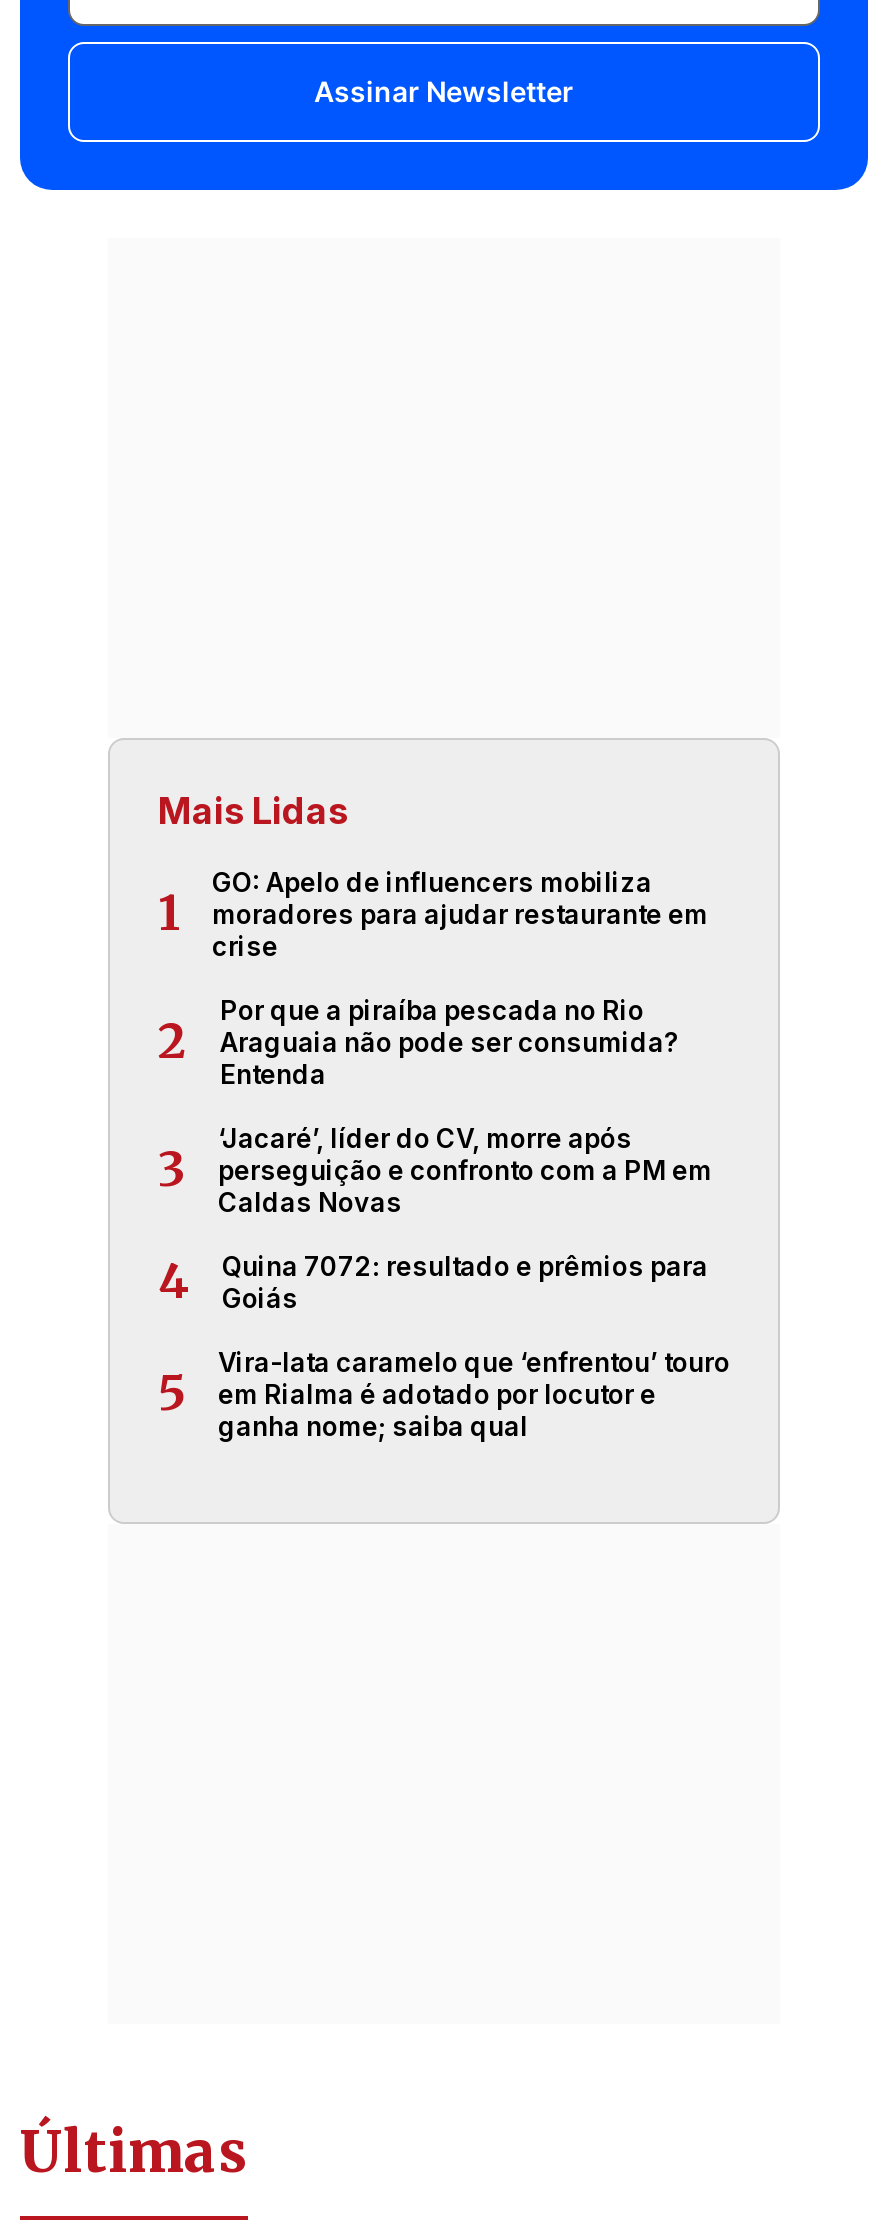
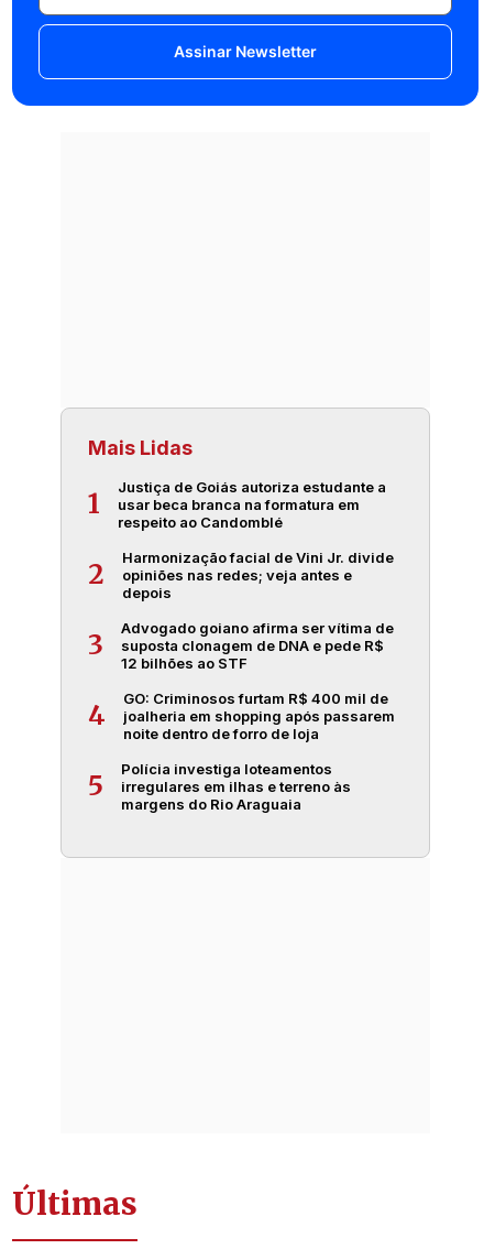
- GO: Apelo de influencers mobiliza
- moradores para ajudar restaurante em
- crise
+ Justiça de Goiás autoriza estudante a
+ usar beca branca na formatura em
+ respeito ao Candomblé

- Por que a piraíba pescada no Rio
- Araguaia não pode ser consumida?
- Entenda
+ Harmonização facial de Vini Jr. divide
+ opiniões nas redes; veja antes e
+ depois

- ‘Jacaré’, líder do CV, morre após
- perseguição e confronto com a PM em
- Caldas Novas
+ Advogado goiano afirma ser vítima de
+ suposta clonagem de DNA e pede R$
+ 12 bilhões ao STF

- Quina 7072: resultado e prêmios para
- Goiás
+ GO: Criminosos furtam R$ 400 mil de
+ joalheria em shopping após passarem
+ noite dentro de forro de loja

- Vira-lata caramelo que ‘enfrentou’ touro
- em Rialma é adotado por locutor e
- ganha nome; saiba qual
+ Polícia investiga loteamentos
+ irregulares em ilhas e terreno às
+ margens do Rio Araguaia
